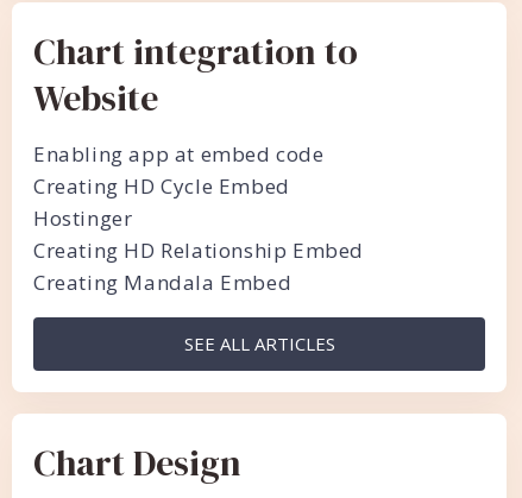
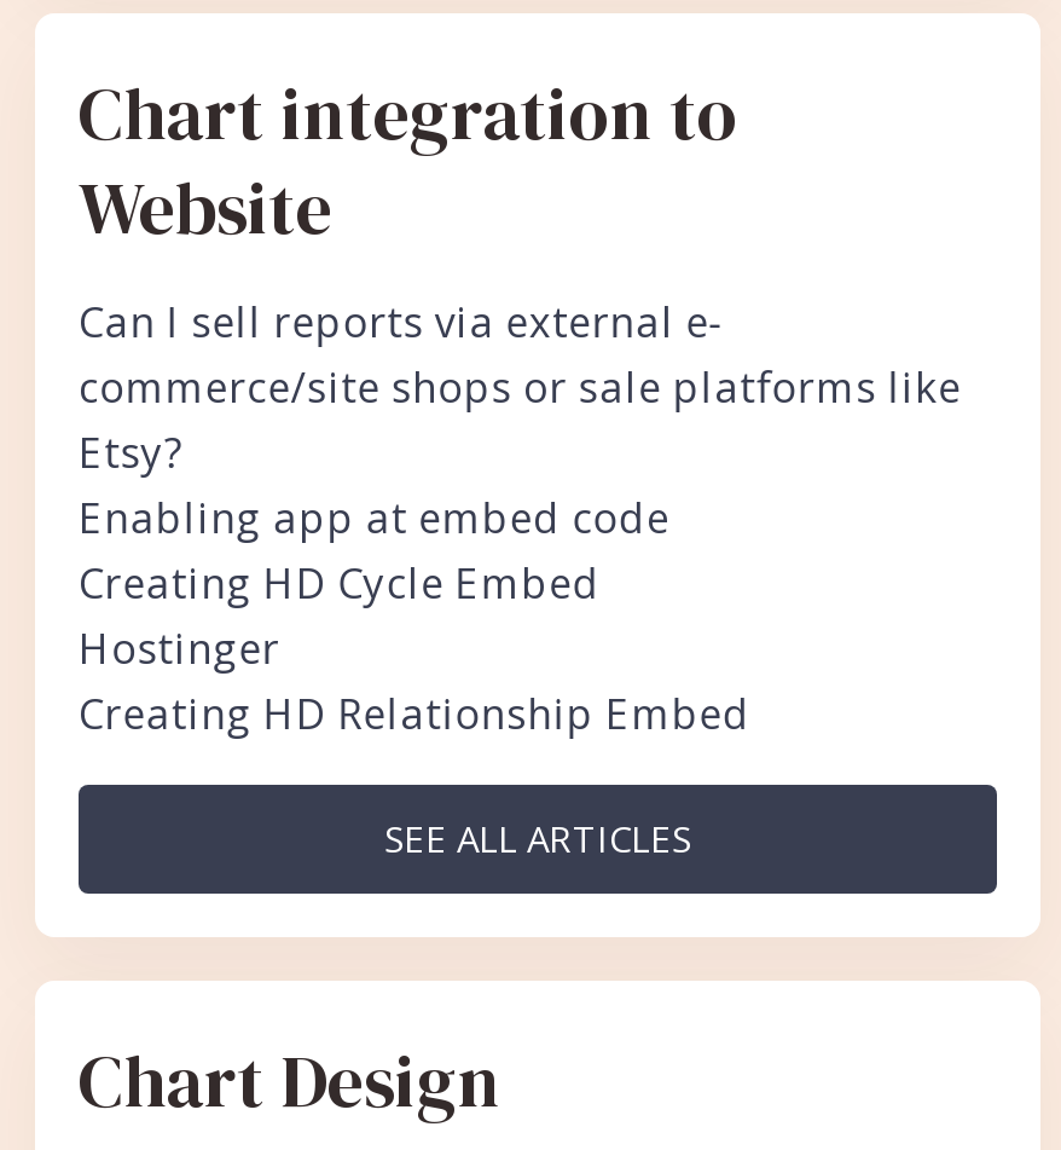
+ Can I sell reports via external e-
+ commerce/site shops or sale platforms like
+ Etsy?

moved down: Enabling app at embed code | Creating HD Cycle Embed | Hostinger | Creating HD Relationship Embed

- Creating Mandala Embed
